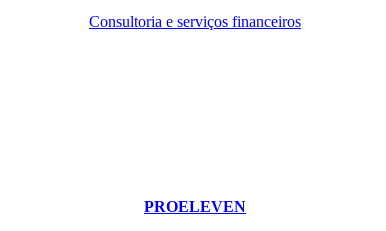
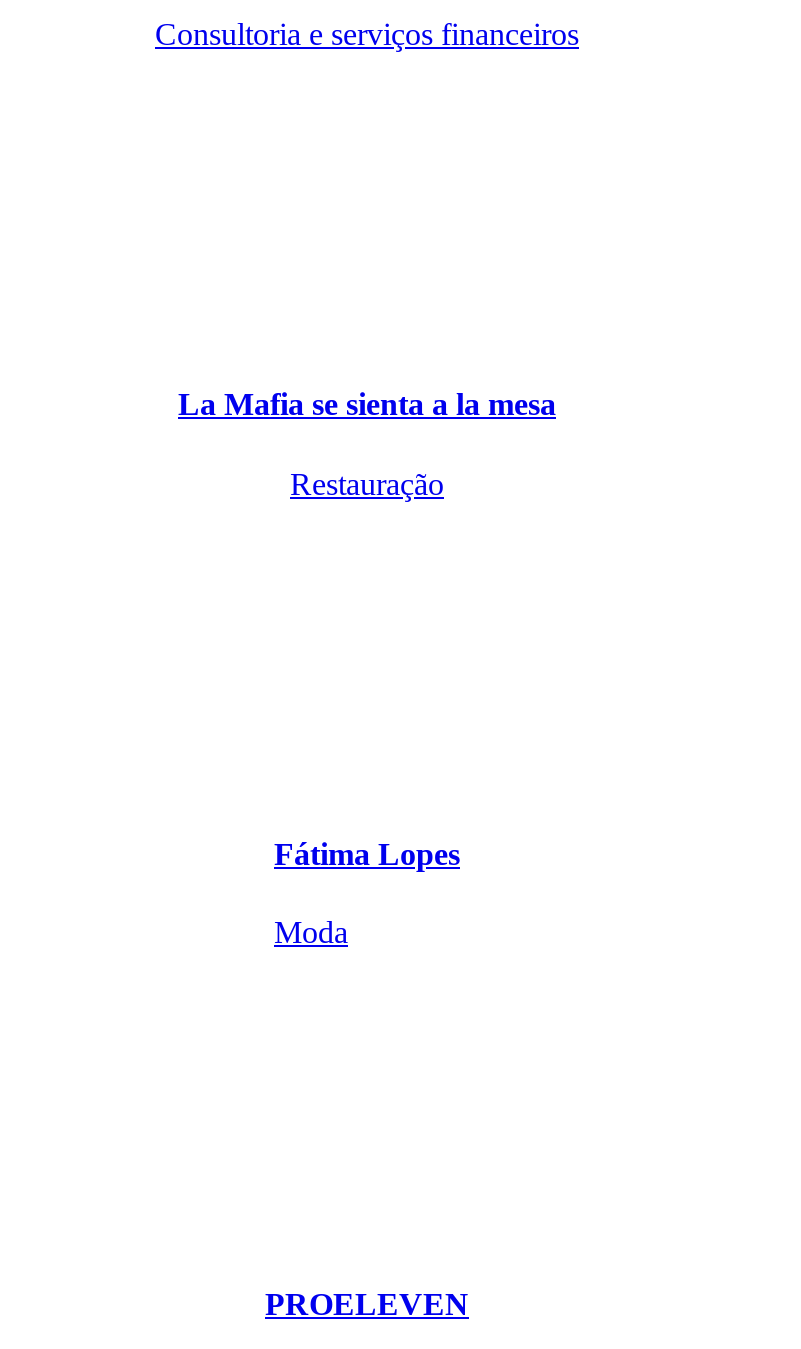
+ La Mafia se sienta a la mesa
+ Restauração

+ Fátima Lopes
+ Moda
